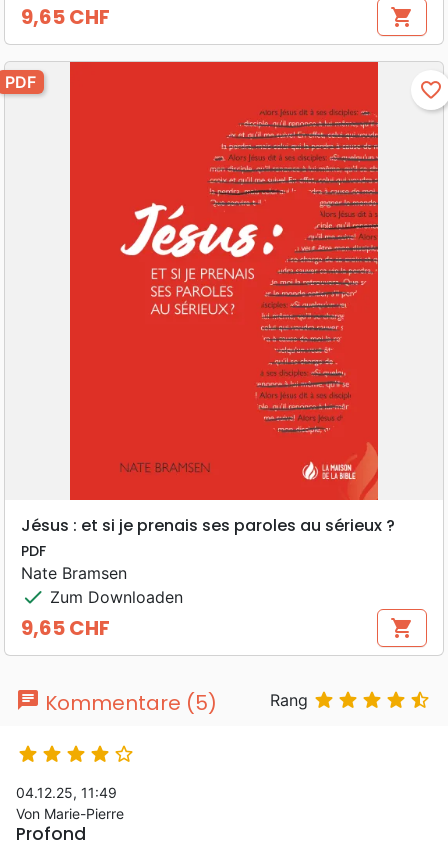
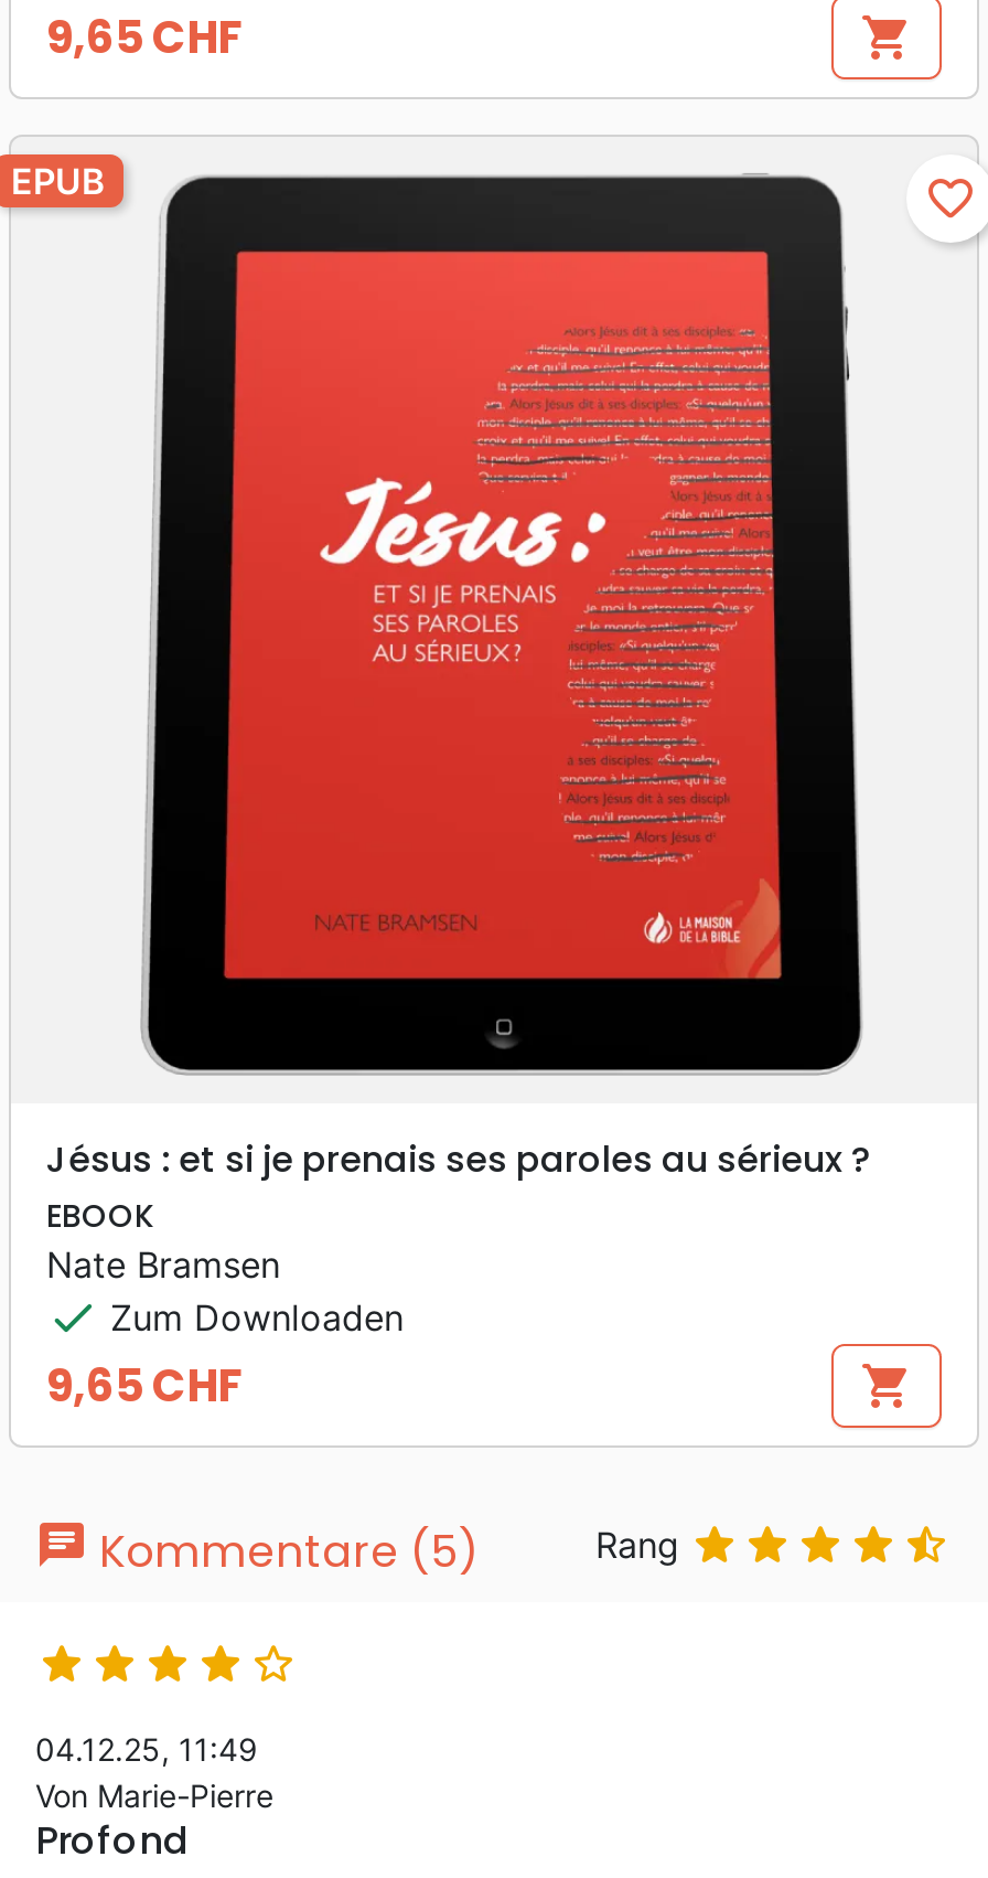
- [image]
- PDF
+ [image]
+ EPUB

- PDF
+ EBOOK
